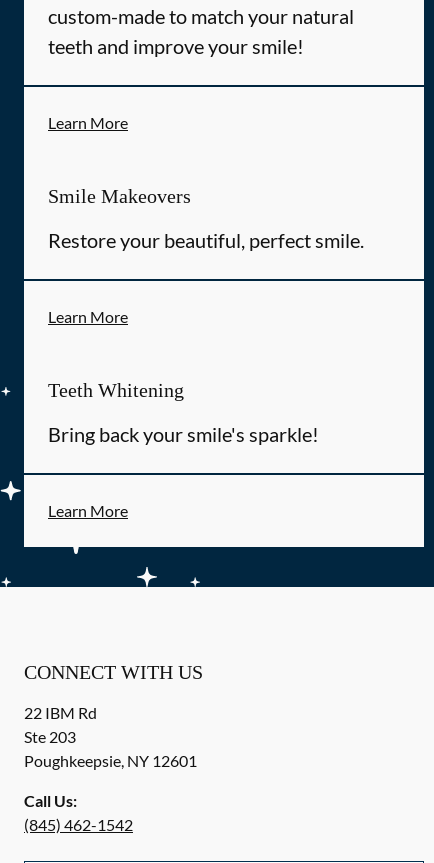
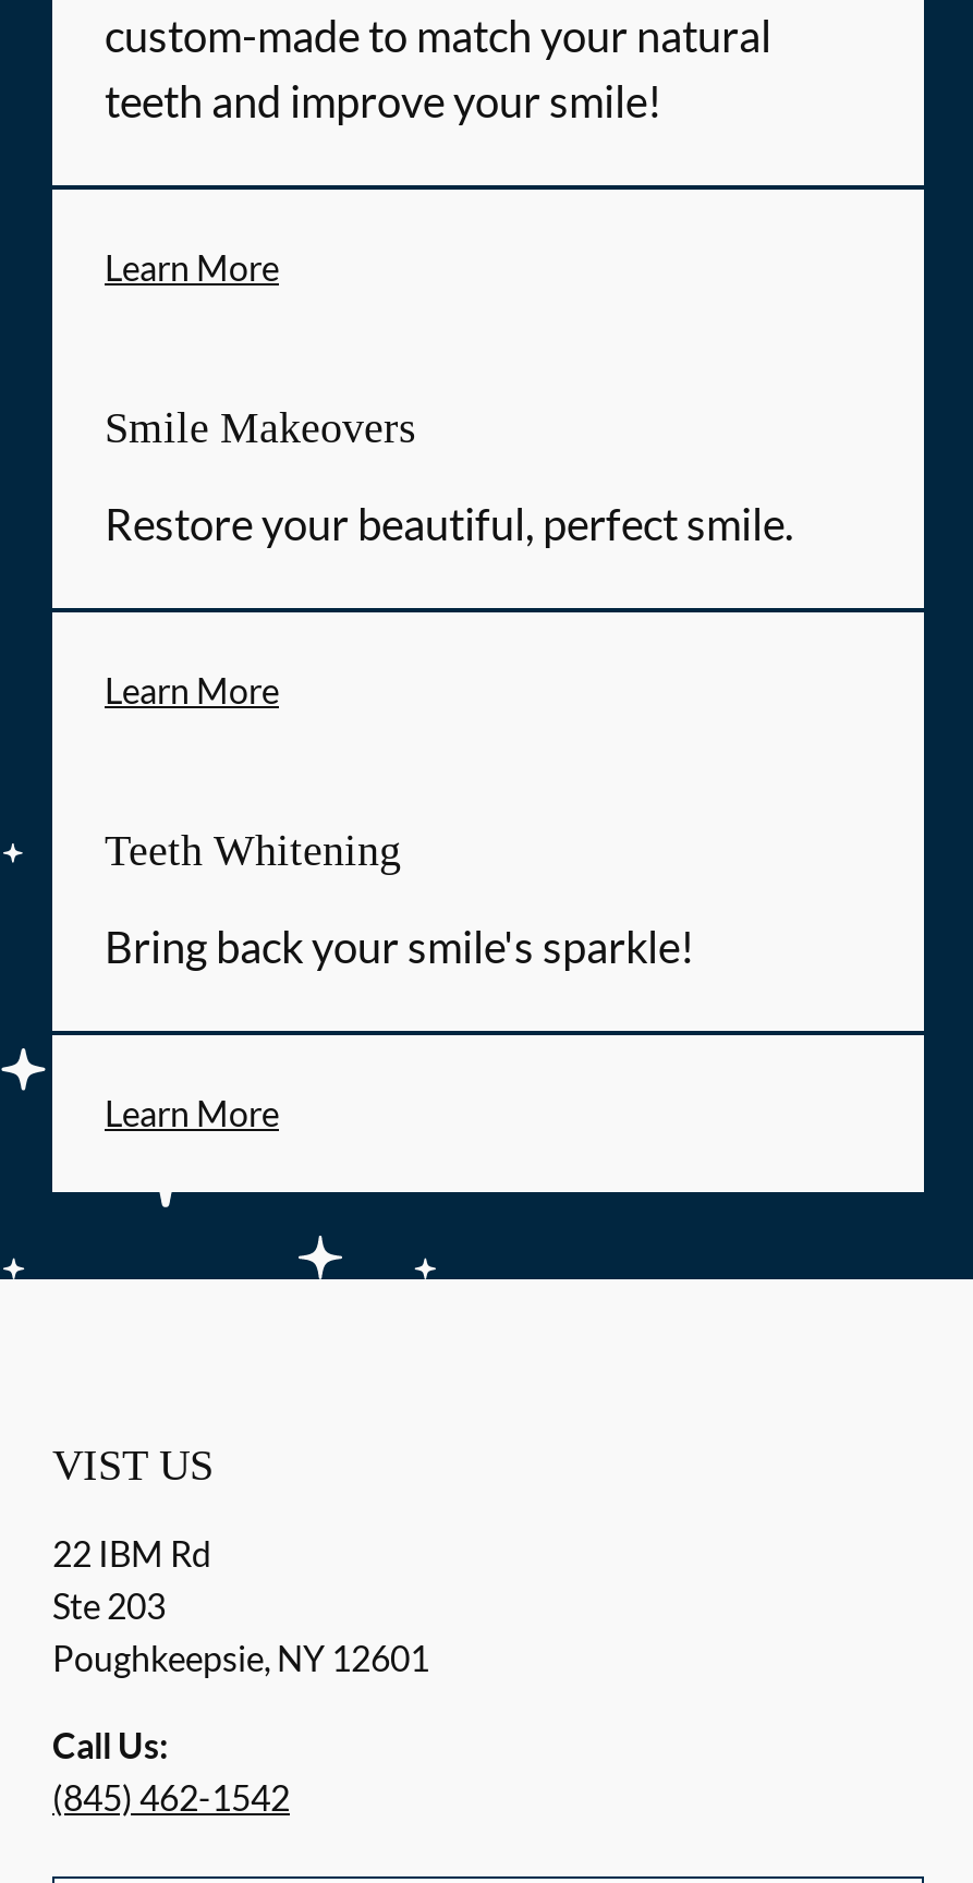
- CONNECT WITH US
+ VIST US
